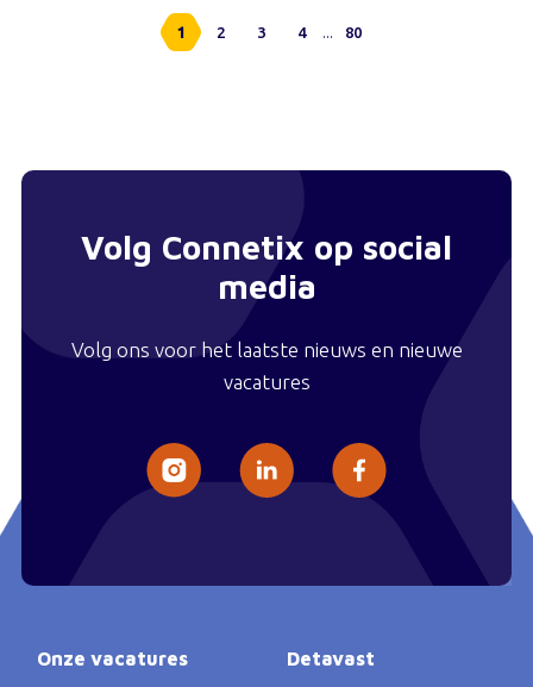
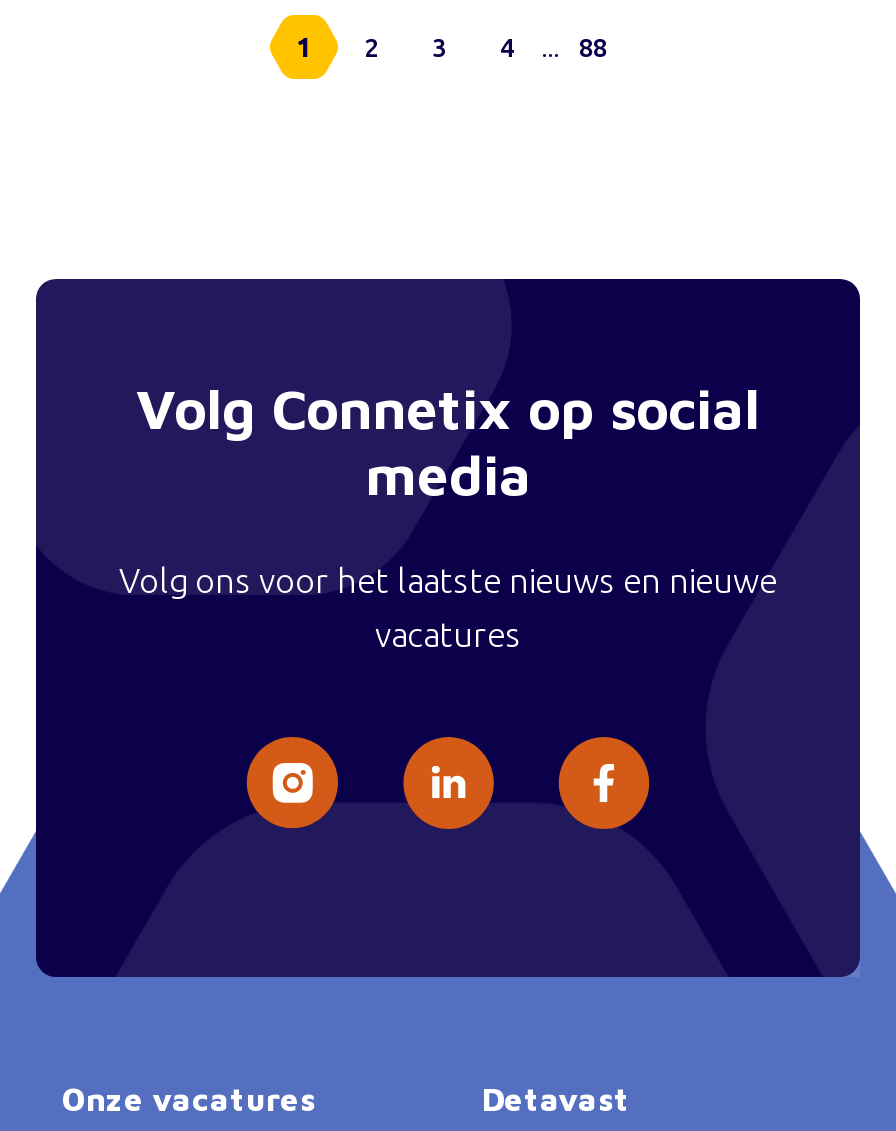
- 80
+ 88
